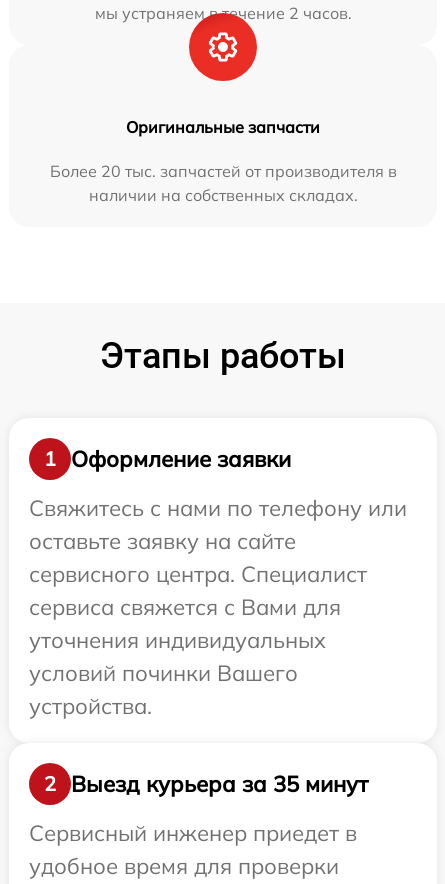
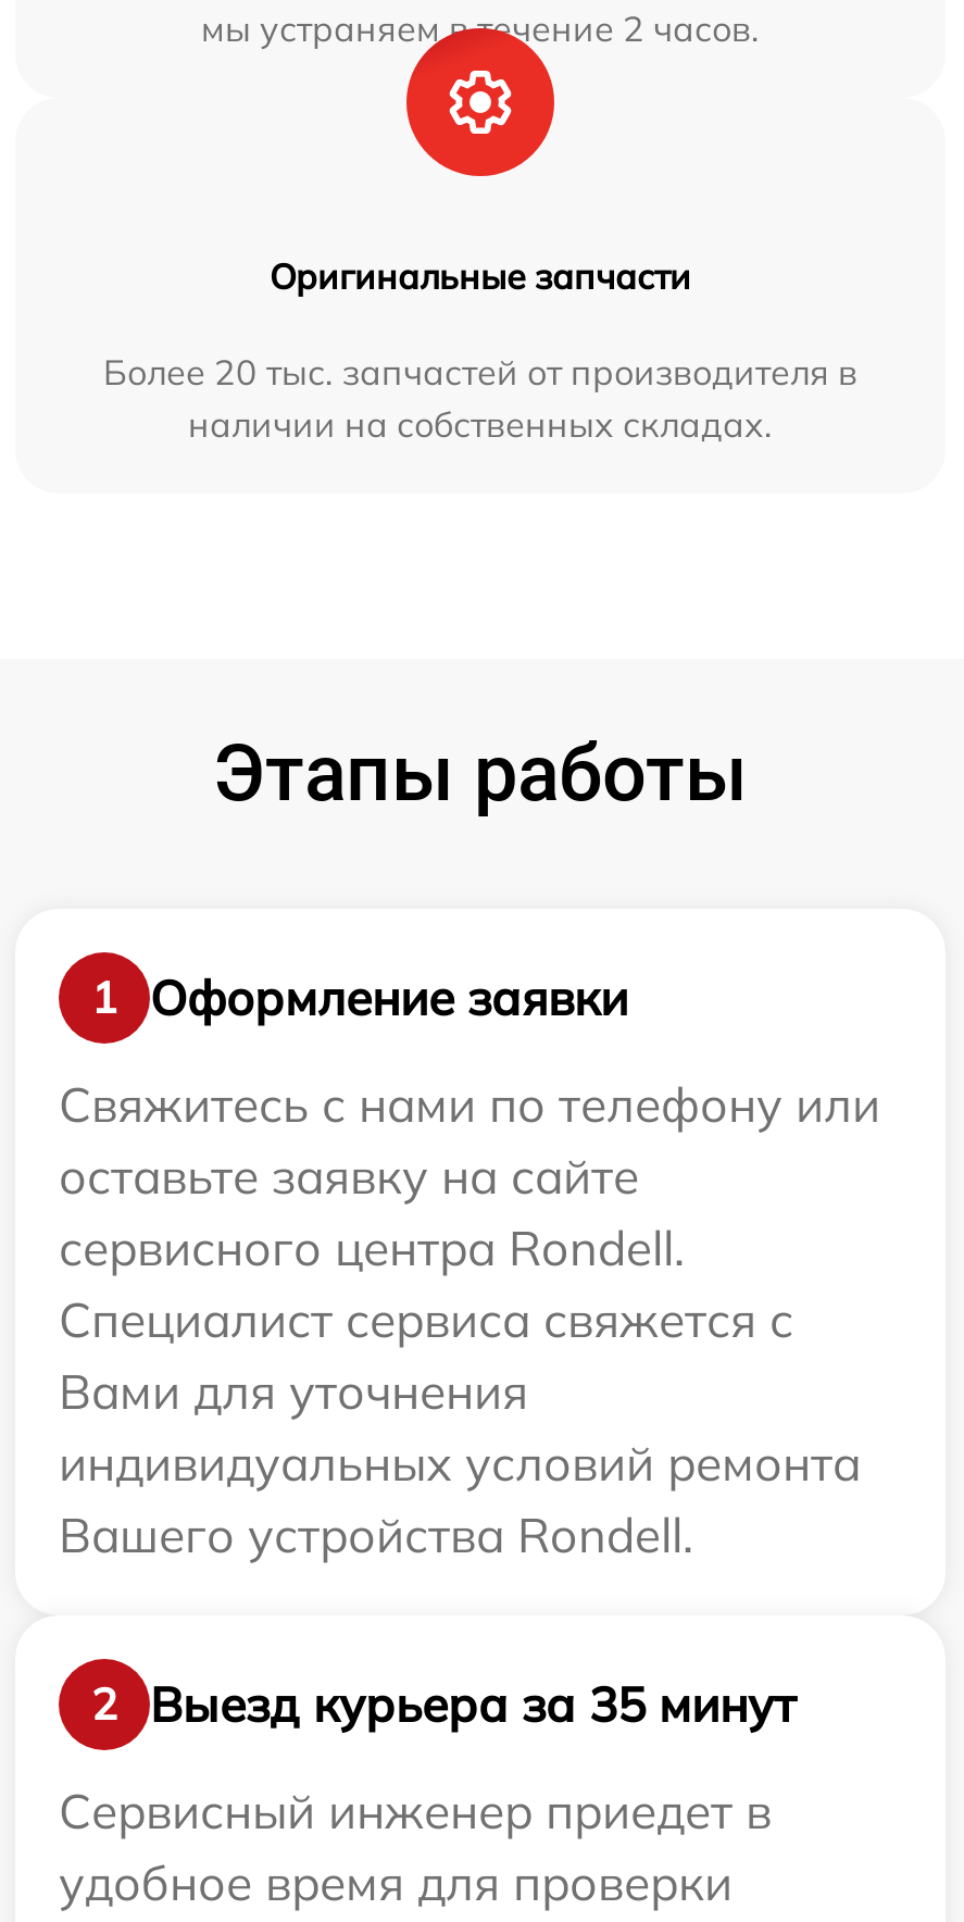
- сервисного центра. Специалист
- сервиса свяжется с Вами для
- уточнения индивидуальных
- условий починки Вашего
- устройства.
+ сервисного центра Rondell.
+ Специалист сервиса свяжется с
+ Вами для уточнения
+ индивидуальных условий ремонта
+ Вашего устройства Rondell.
